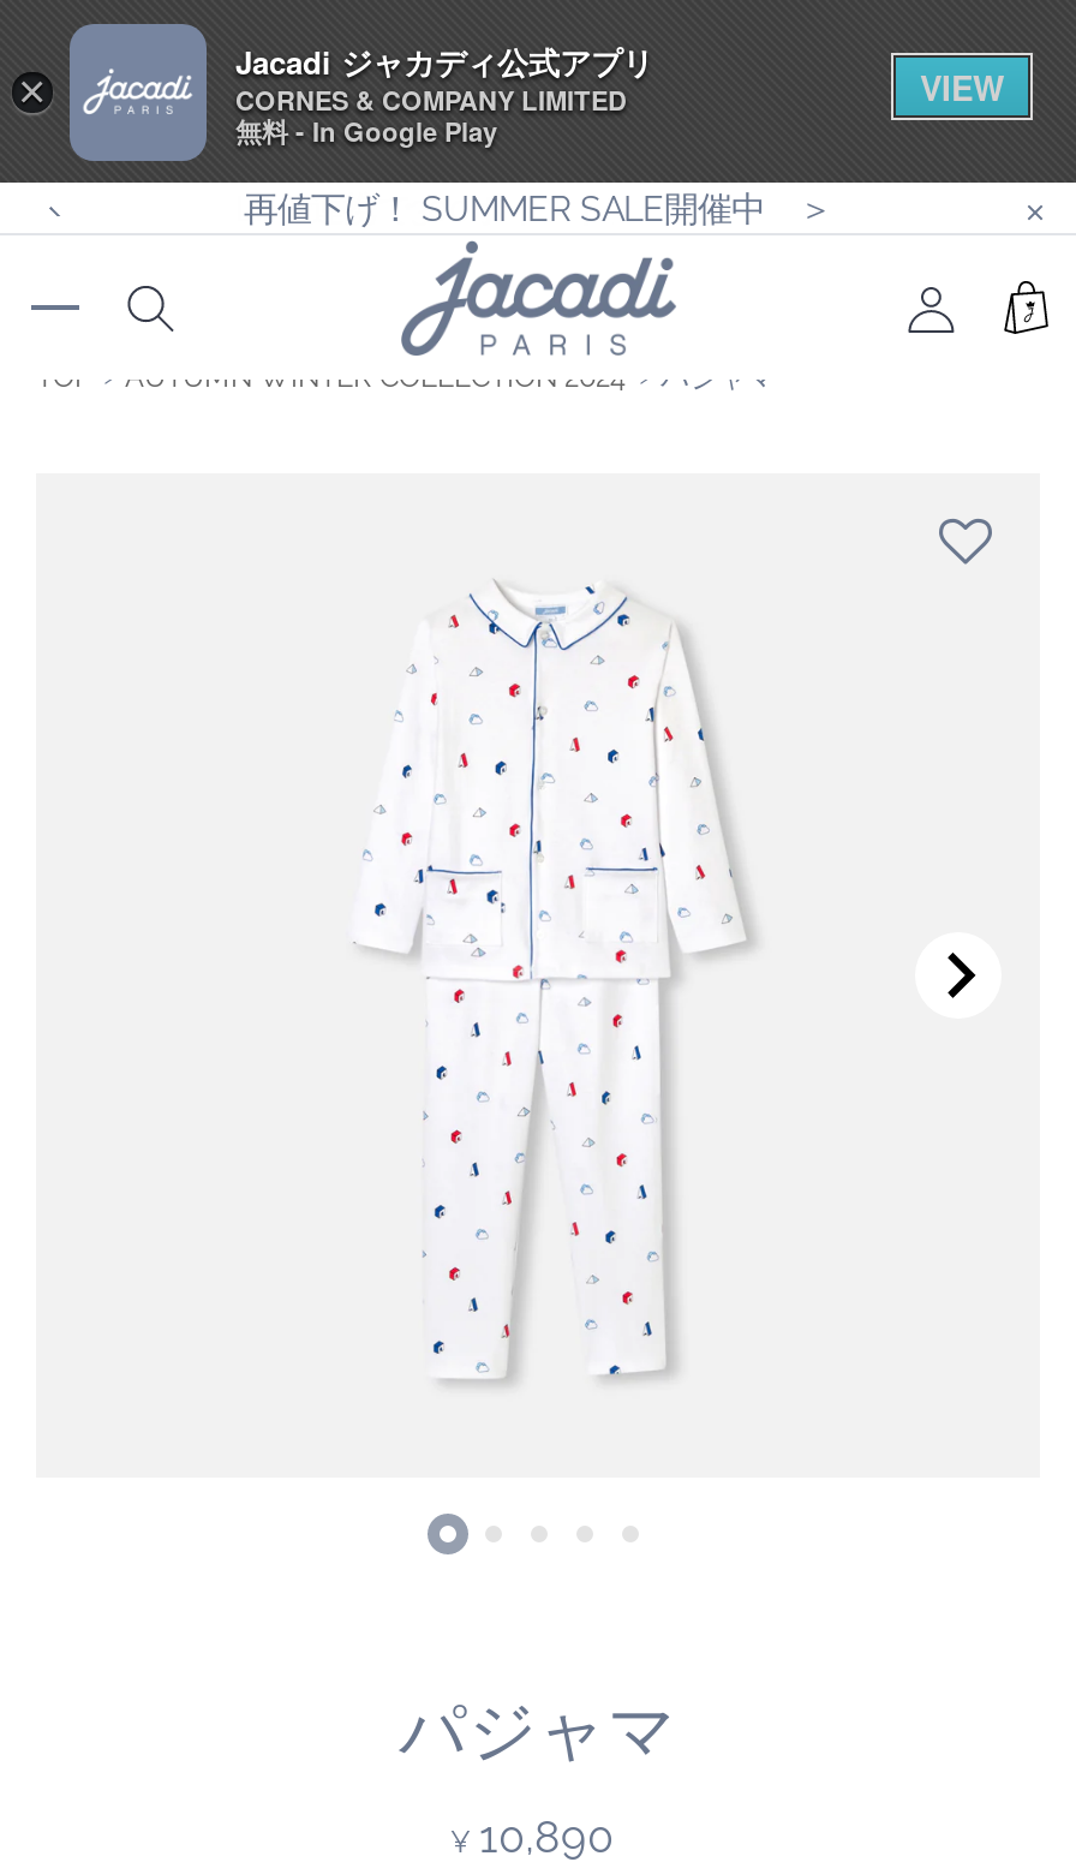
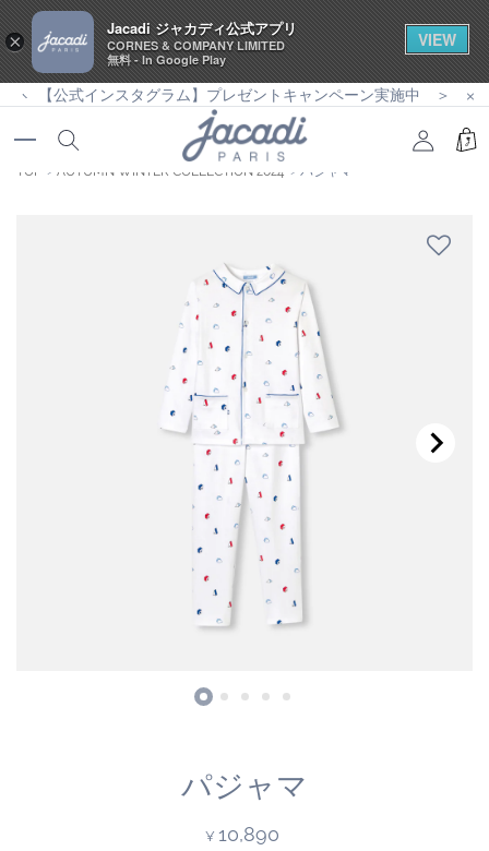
- 再値下げ！ SUMMER SALE開催中 ＞
+ 【公式インスタグラム】プレゼントキャンペーン実施中 ＞
